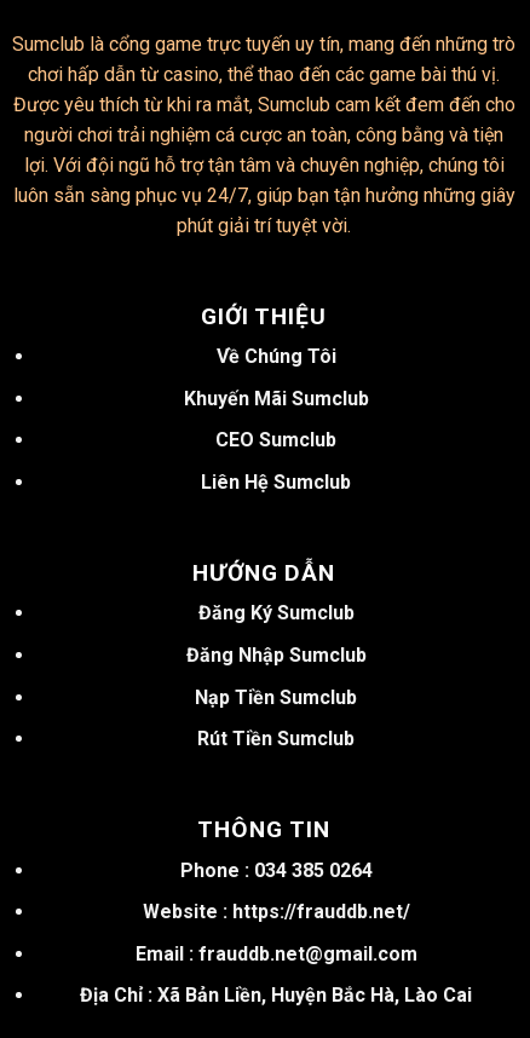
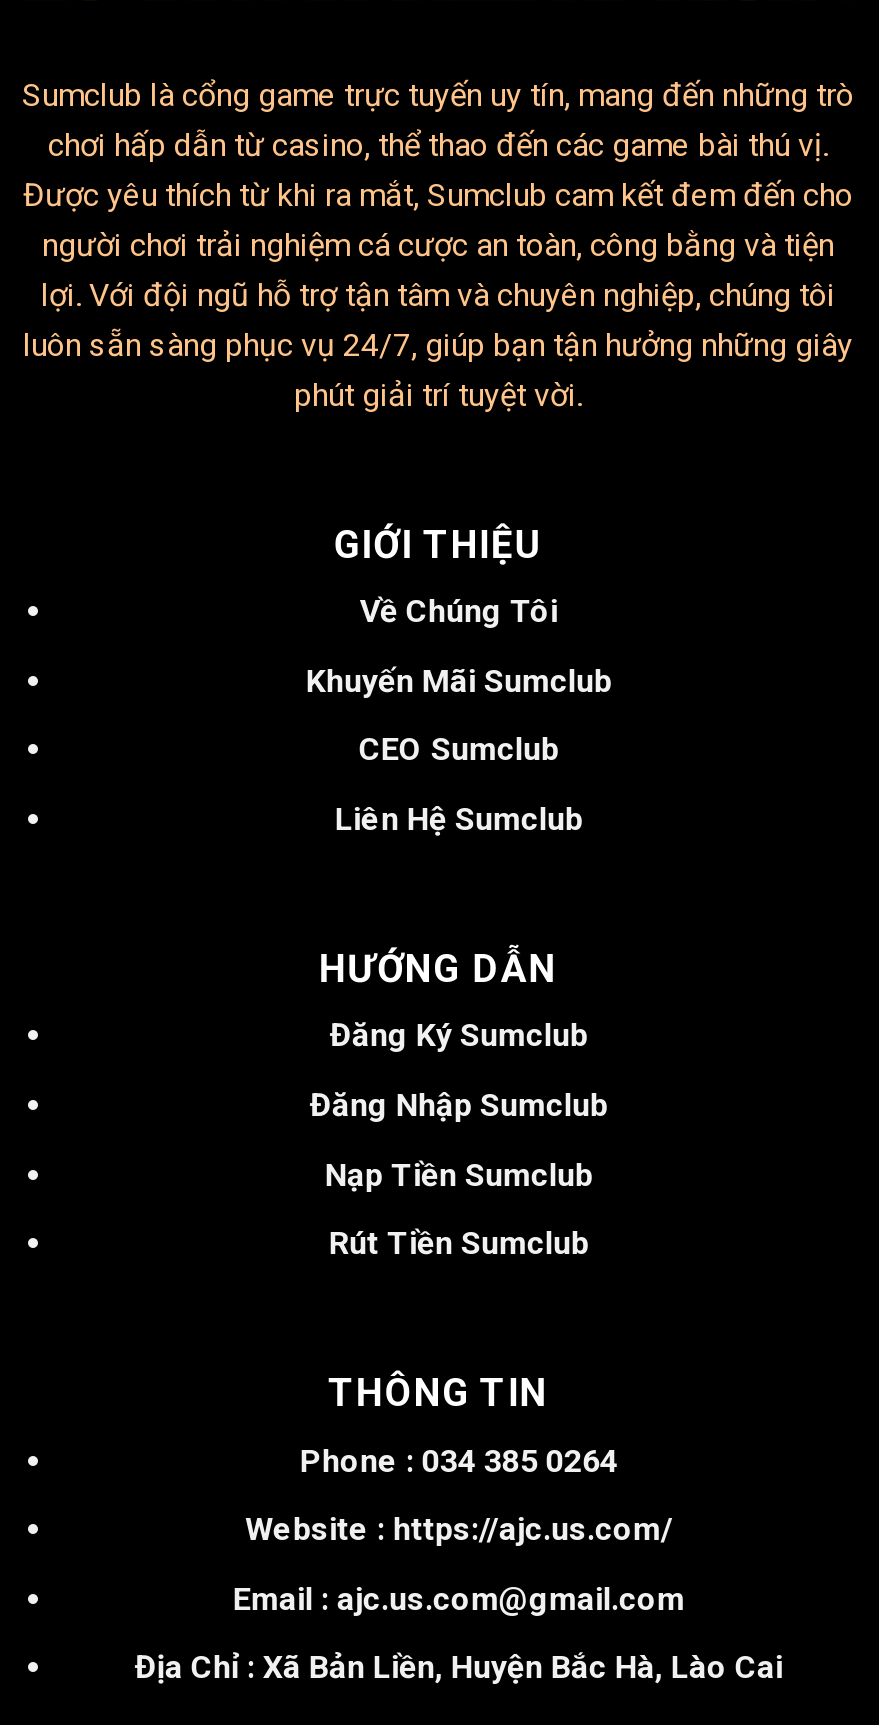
- Website : https://frauddb.net/
+ Website : https://ajc.us.com/

- Email : frauddb.net@gmail.com
+ Email : ajc.us.com@gmail.com
